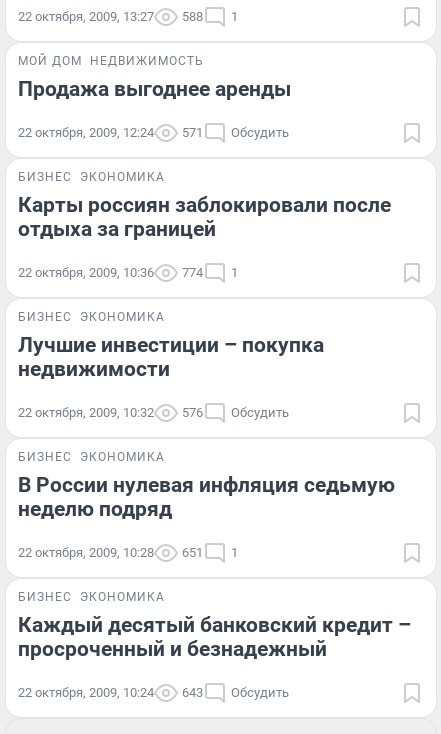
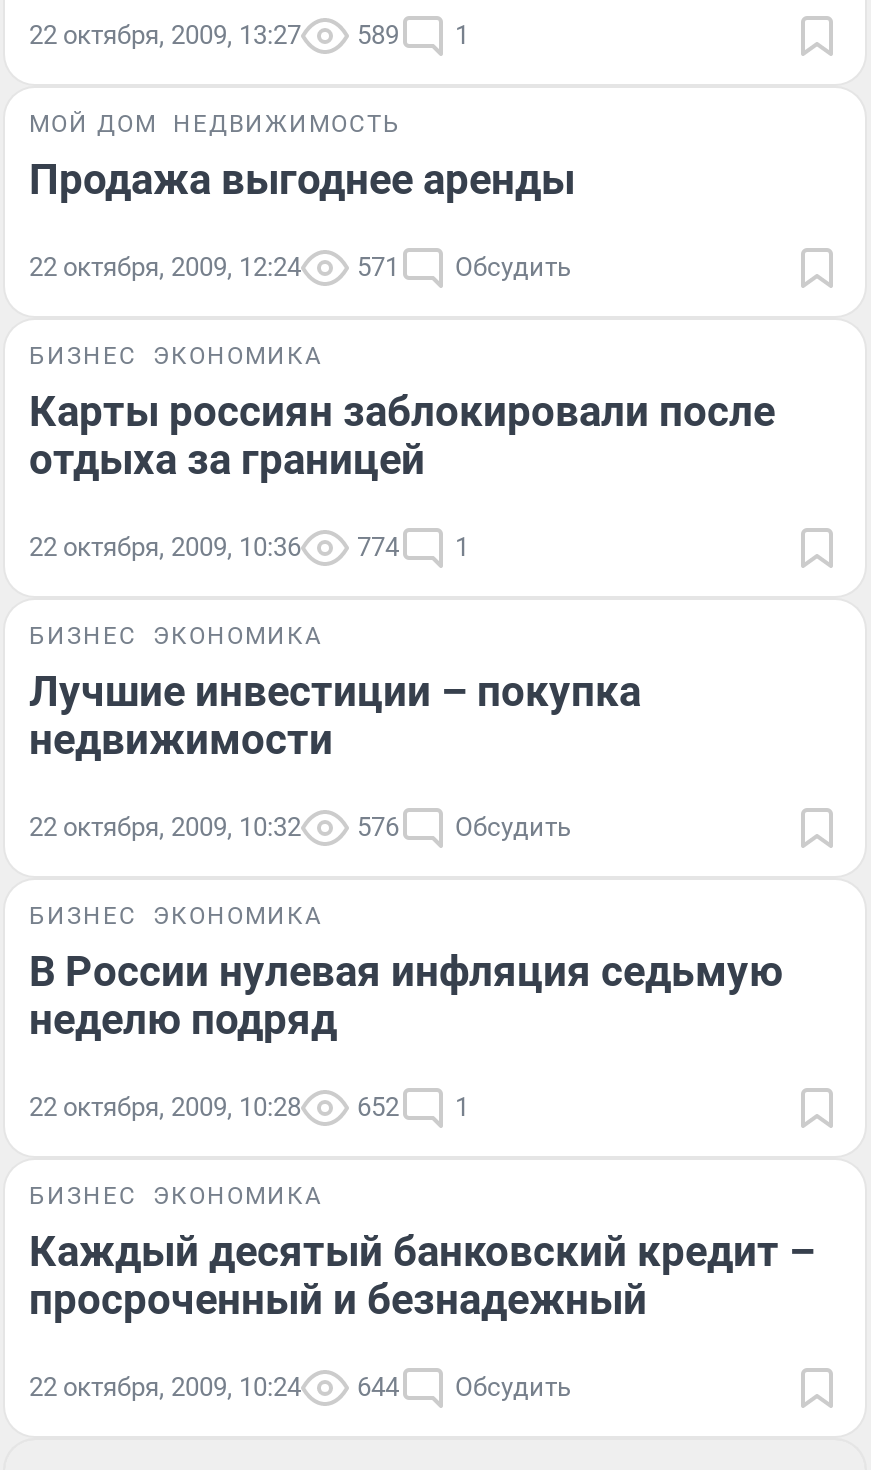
- 22 октября, 2009, 13:27 588 1
+ 22 октября, 2009, 13:27 589 1

- 22 октября, 2009, 10:28 651 1
+ 22 октября, 2009, 10:28 652 1

- 22 октября, 2009, 10:24 643 Обсудить
+ 22 октября, 2009, 10:24 644 Обсудить
